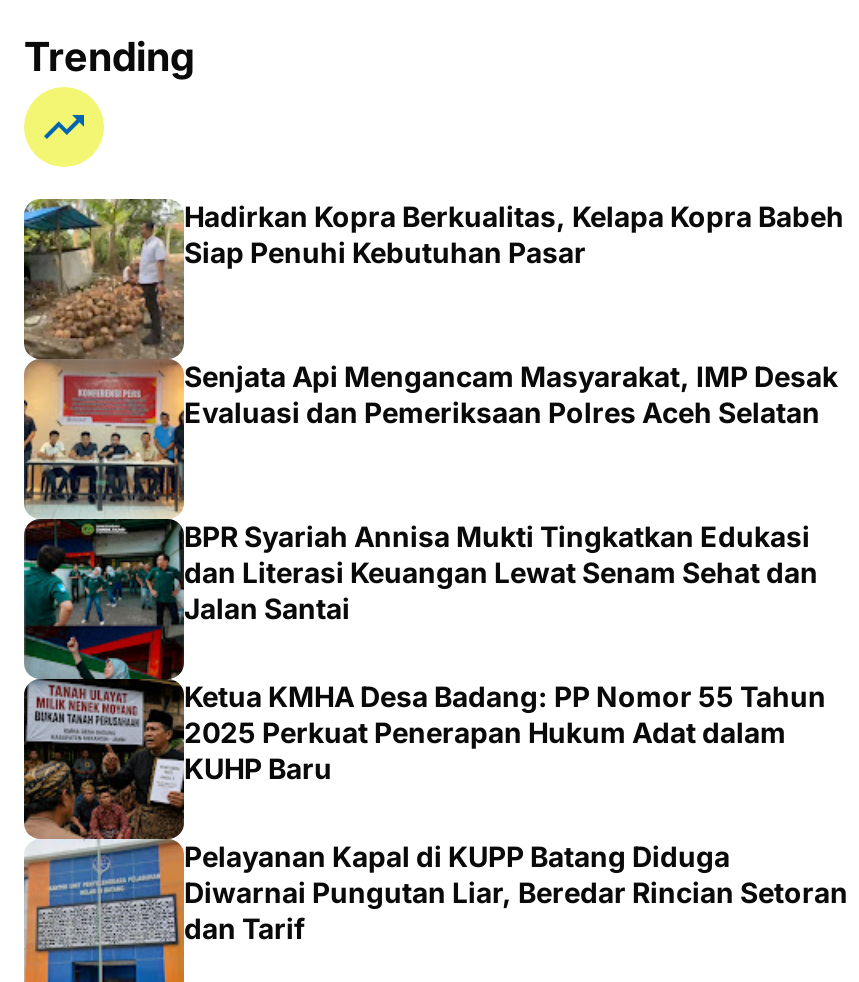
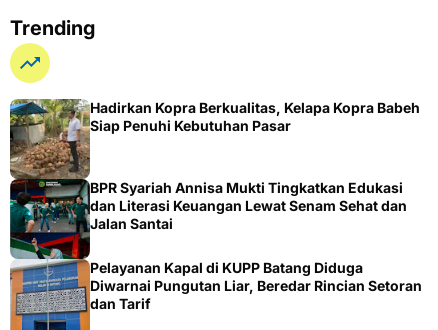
- [image]
- Senjata Api Mengancam Masyarakat, IMP Desak
- Evaluasi dan Pemeriksaan Polres Aceh Selatan

- [image]
- Ketua KMHA Desa Badang: PP Nomor 55 Tahun
- 2025 Perkuat Penerapan Hukum Adat dalam
- KUHP Baru
